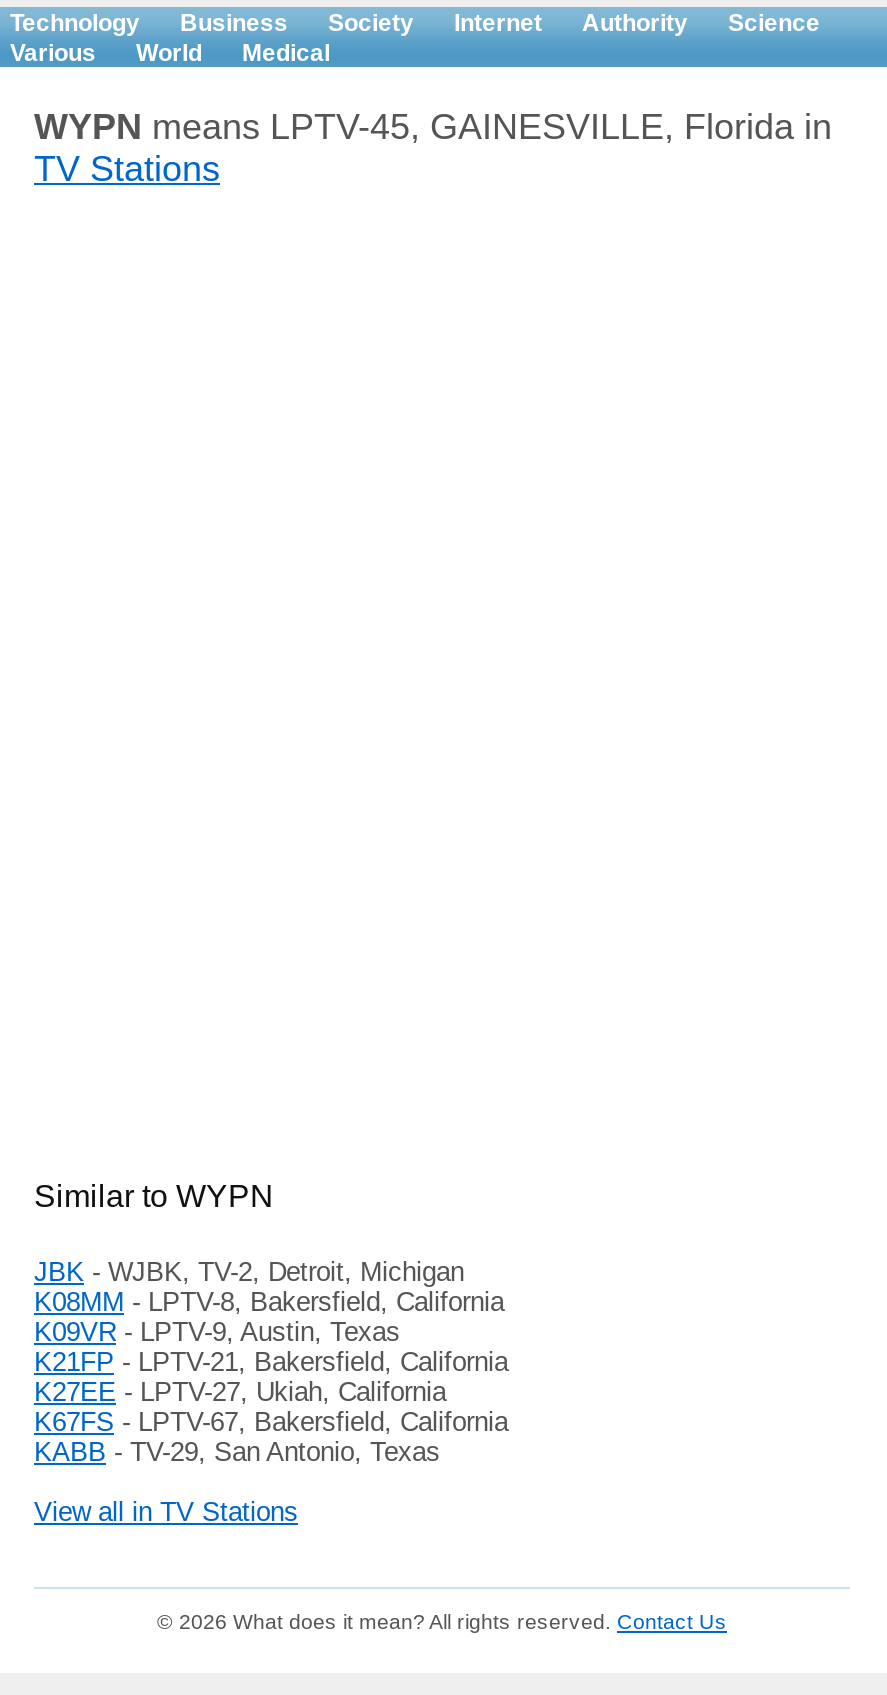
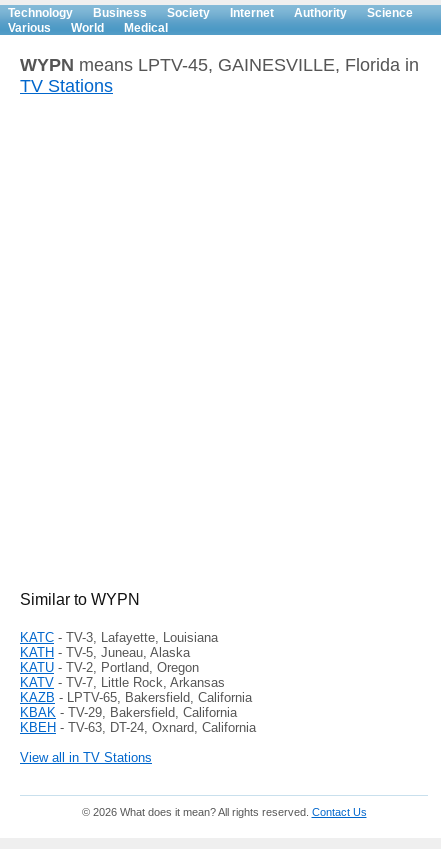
- JBK - WJBK, TV-2, Detroit, Michigan
- K08MM - LPTV-8, Bakersfield, California
- K09VR - LPTV-9, Austin, Texas
- K21FP - LPTV-21, Bakersfield, California
- K27EE - LPTV-27, Ukiah, California
- K67FS - LPTV-67, Bakersfield, California
- KABB - TV-29, San Antonio, Texas
+ KATC - TV-3, Lafayette, Louisiana
+ KATH - TV-5, Juneau, Alaska
+ KATU - TV-2, Portland, Oregon
+ KATV - TV-7, Little Rock, Arkansas
+ KAZB - LPTV-65, Bakersfield, California
+ KBAK - TV-29, Bakersfield, California
+ KBEH - TV-63, DT-24, Oxnard, California
